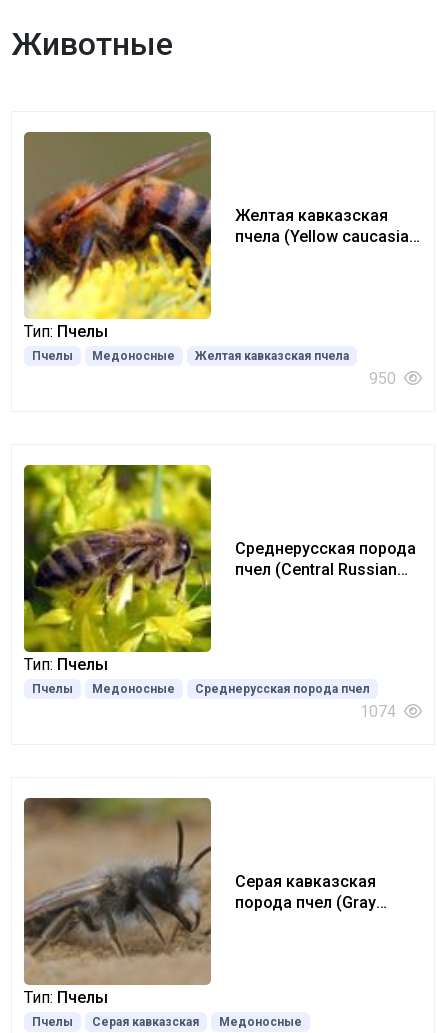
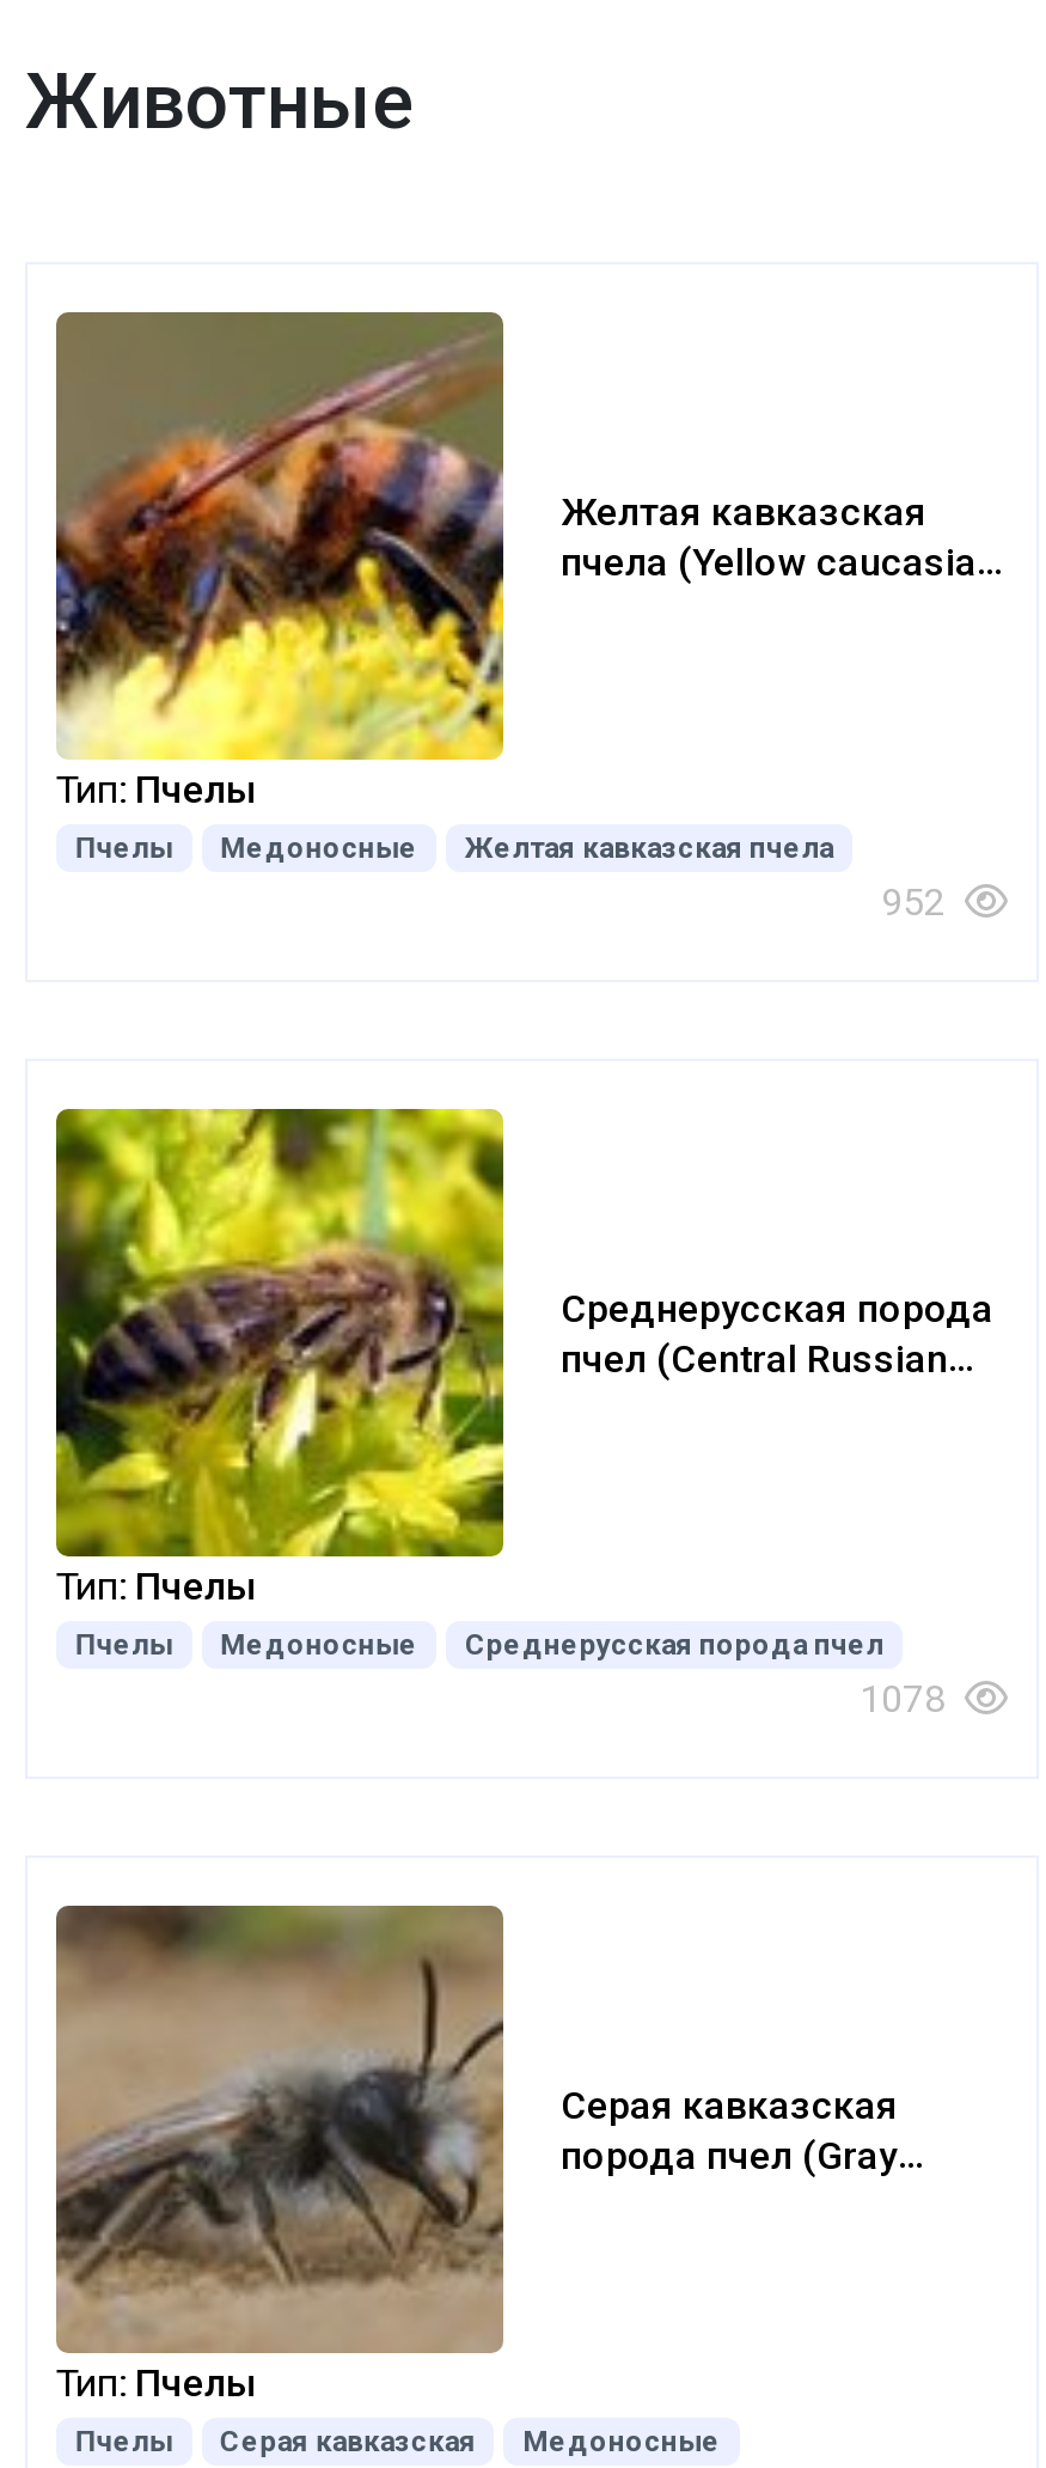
- 950
+ 952

- 1074
+ 1078
